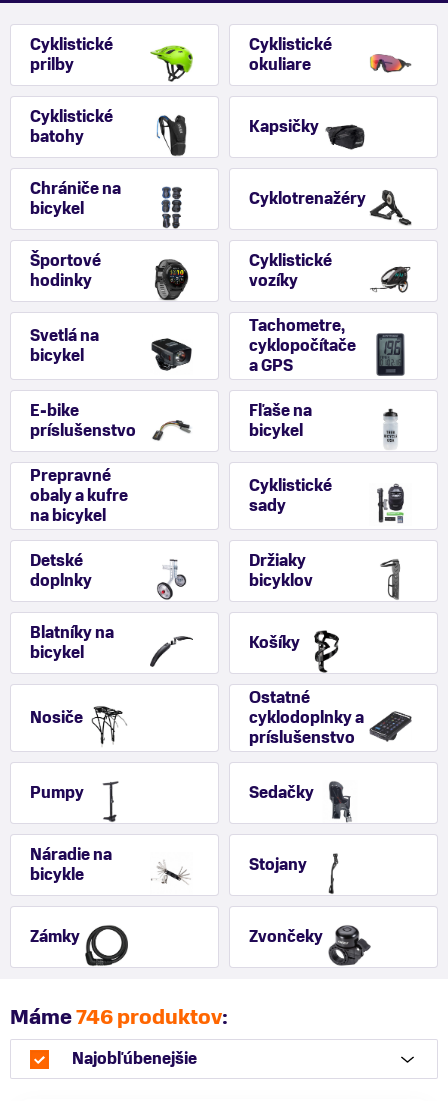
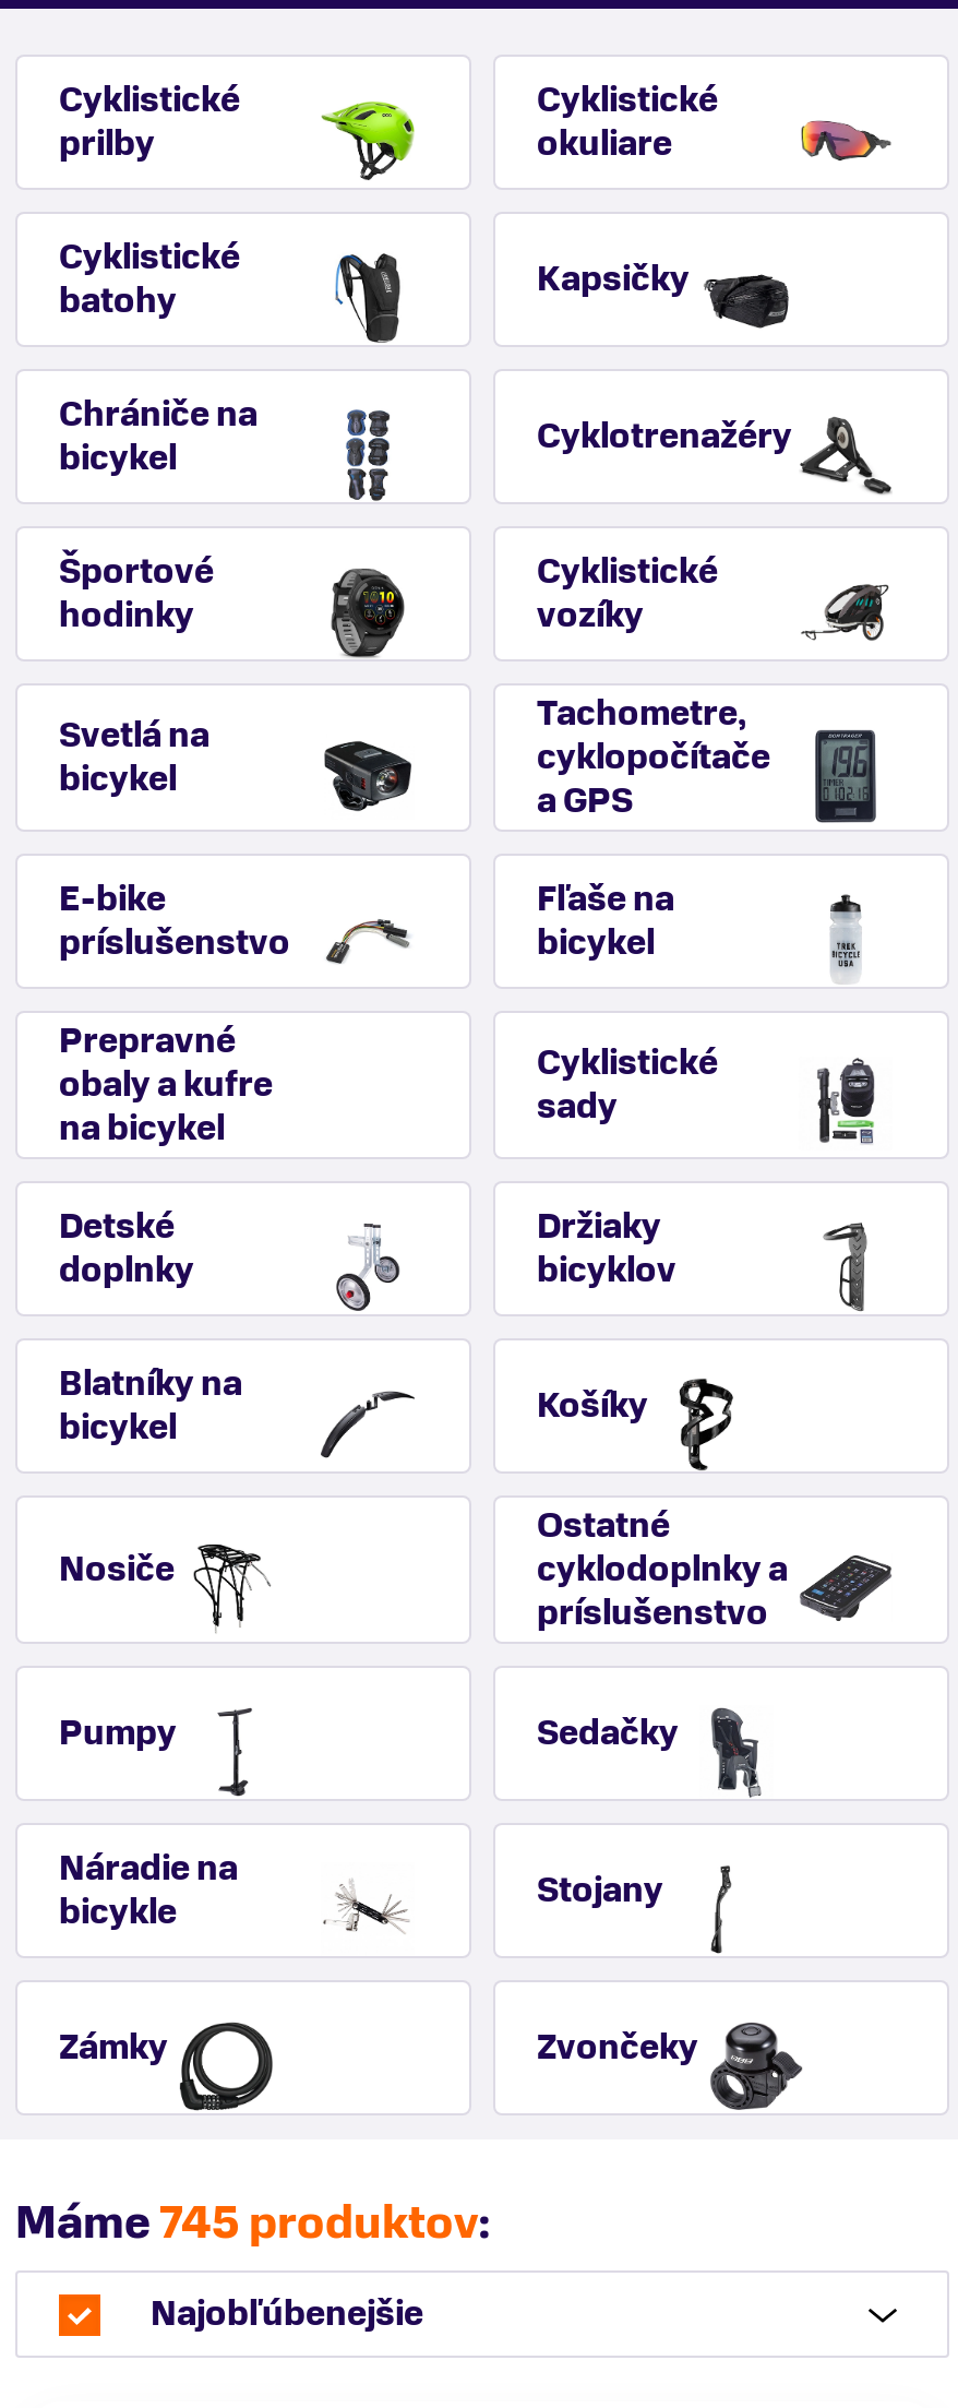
- Máme 746 produktov:
+ Máme 745 produktov:
